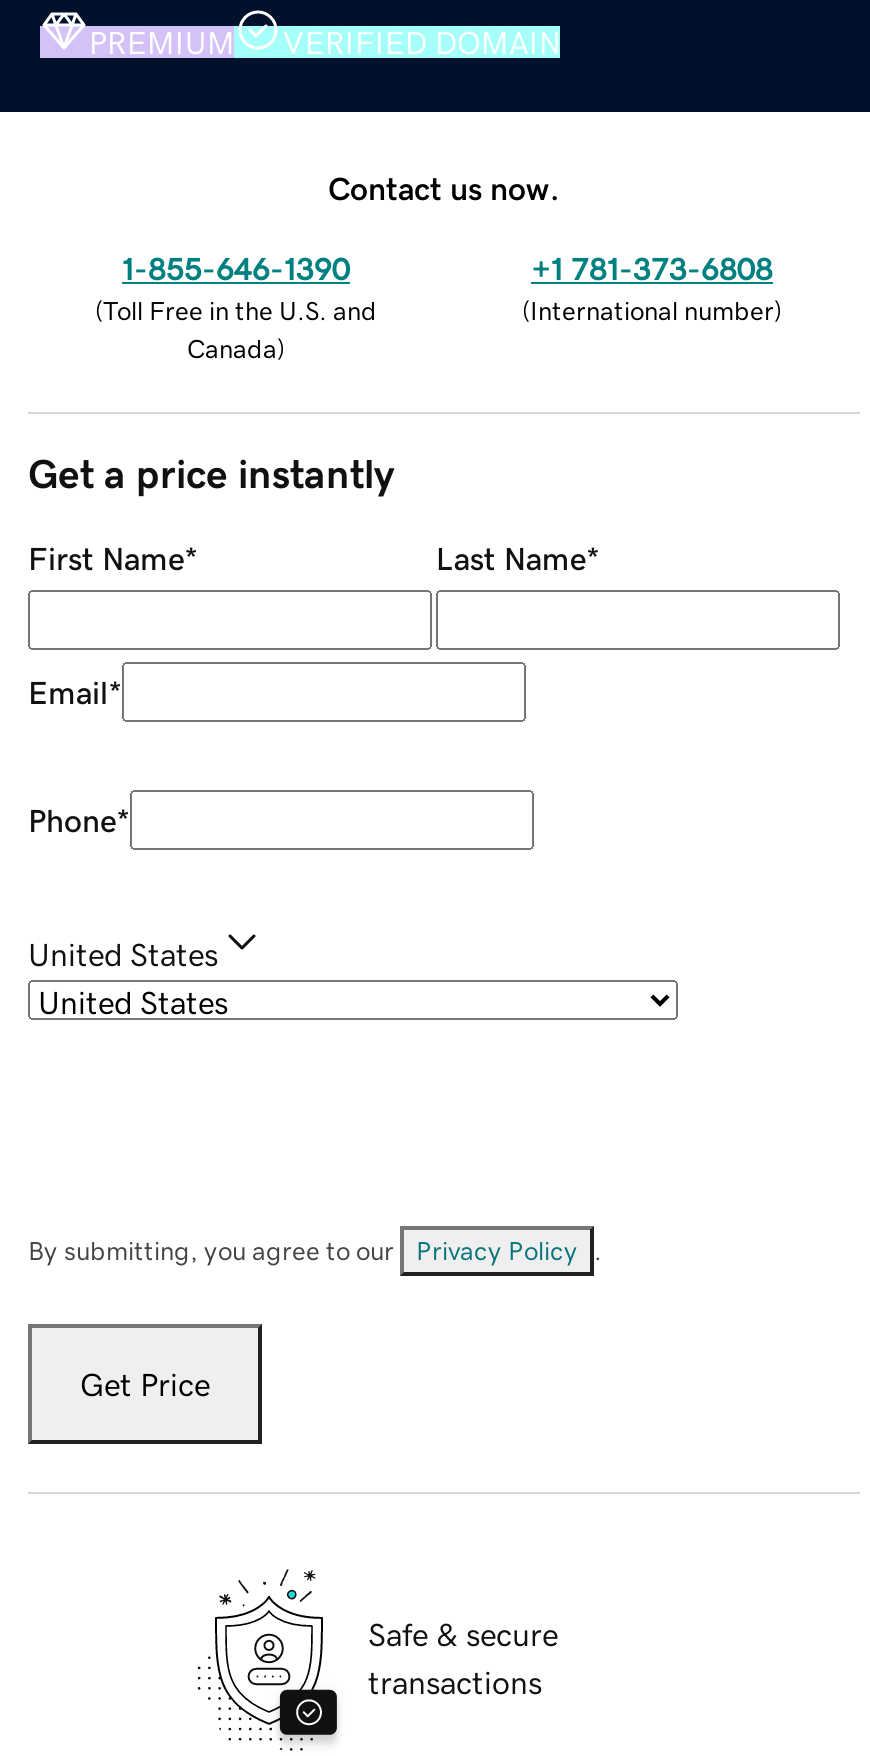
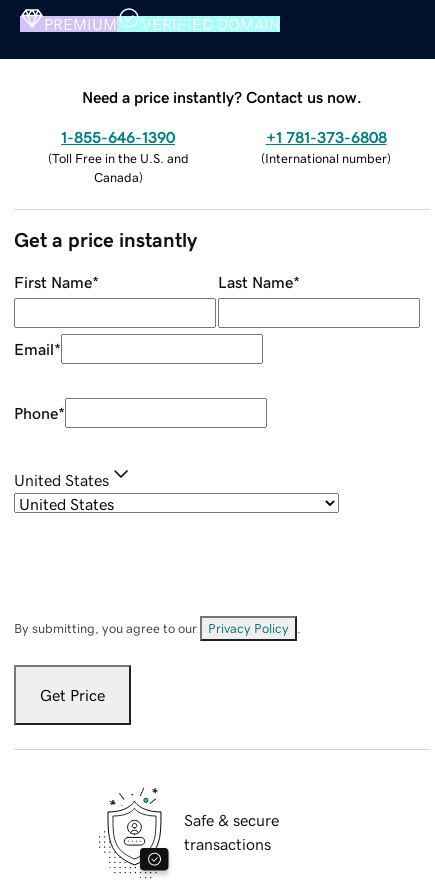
- Contact us now.
+ Need a price instantly? Contact us now.
